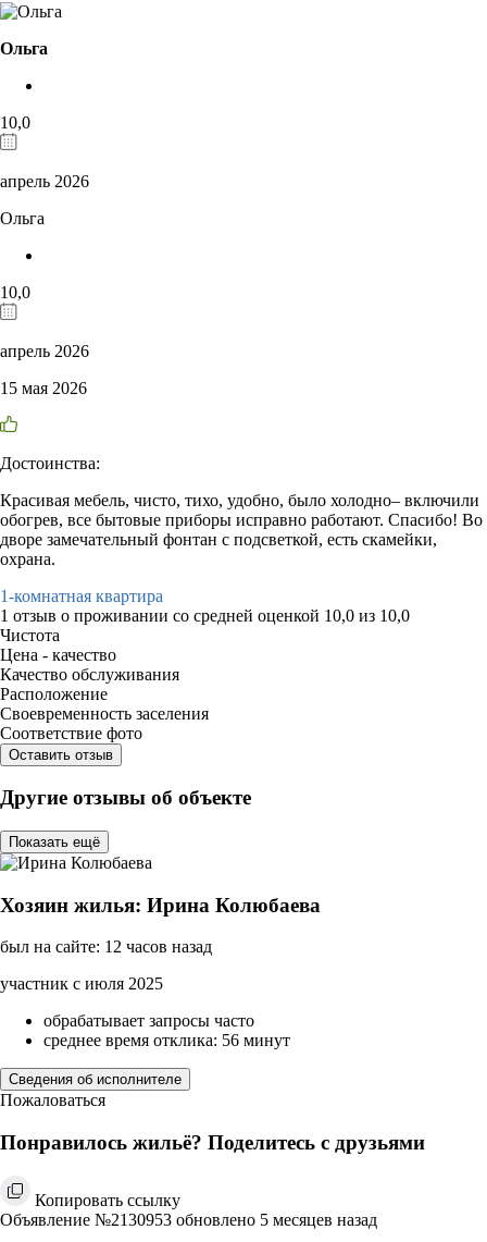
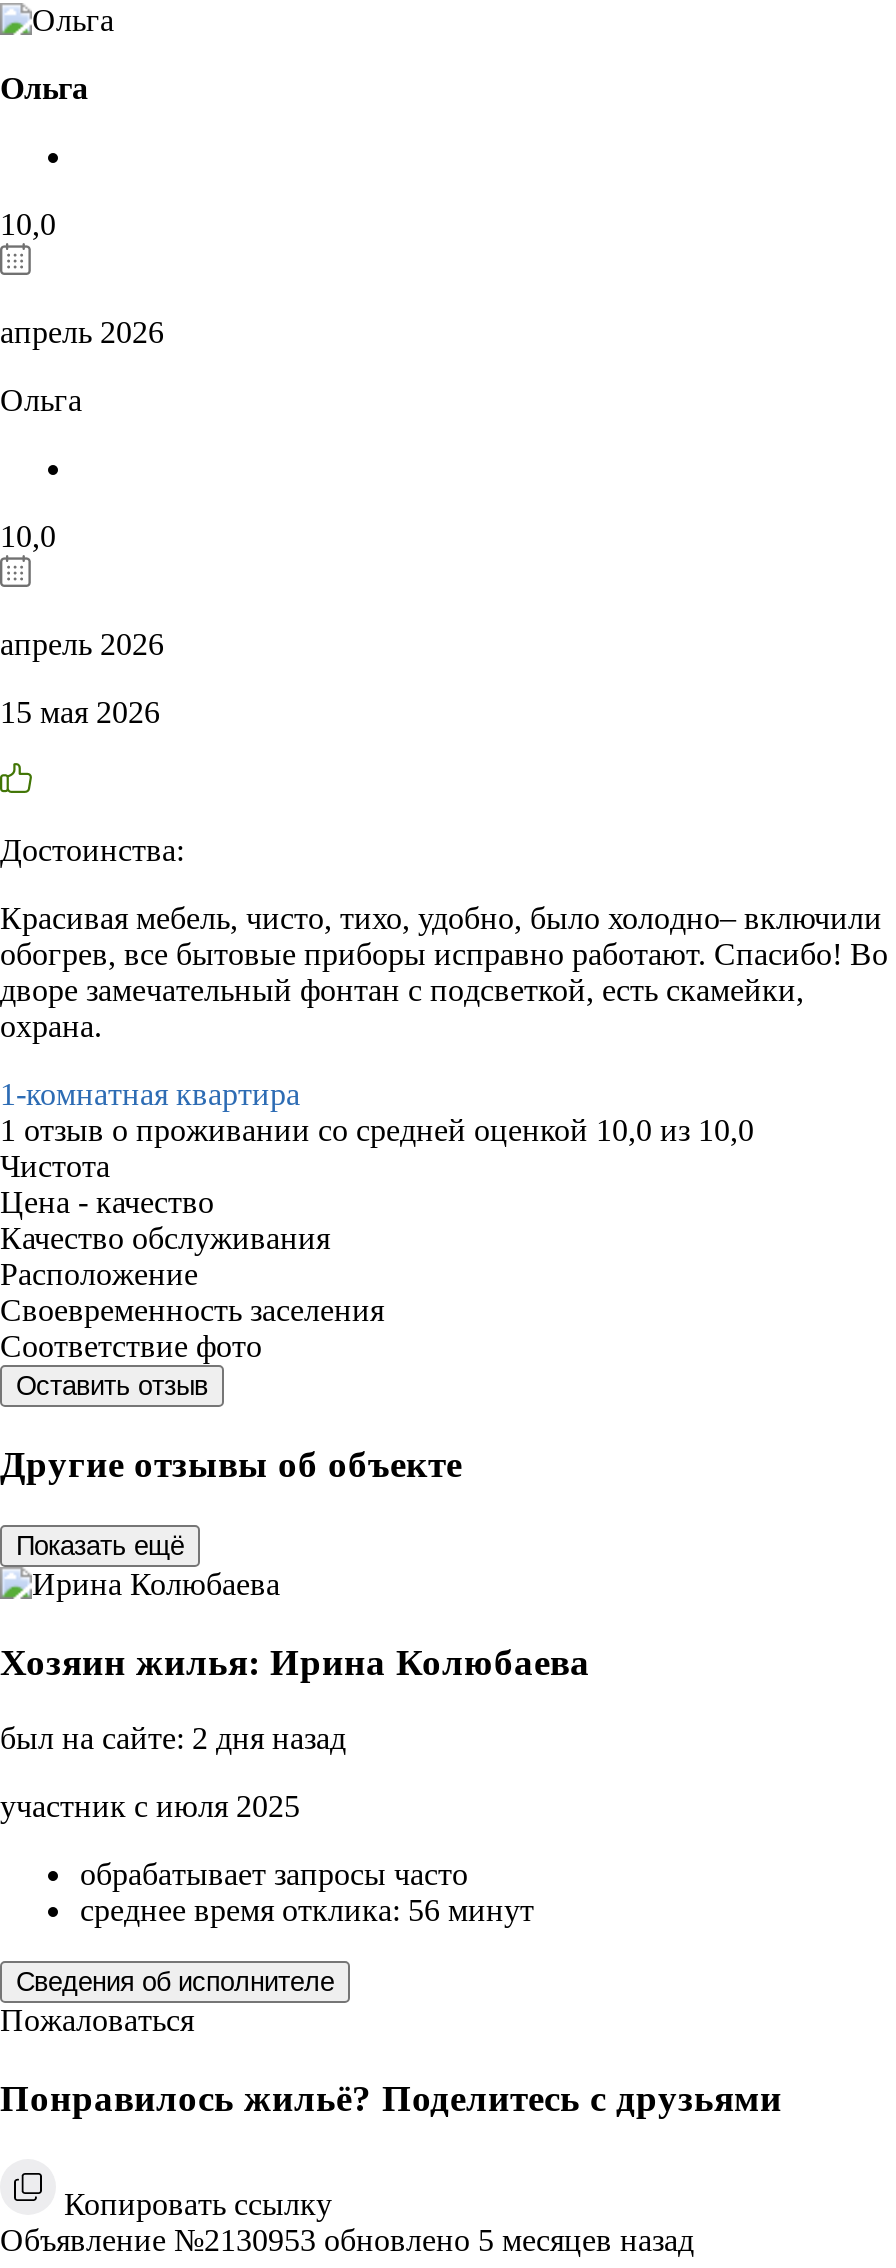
- был на сайте: 12 часов назад
+ был на сайте: 2 дня назад
